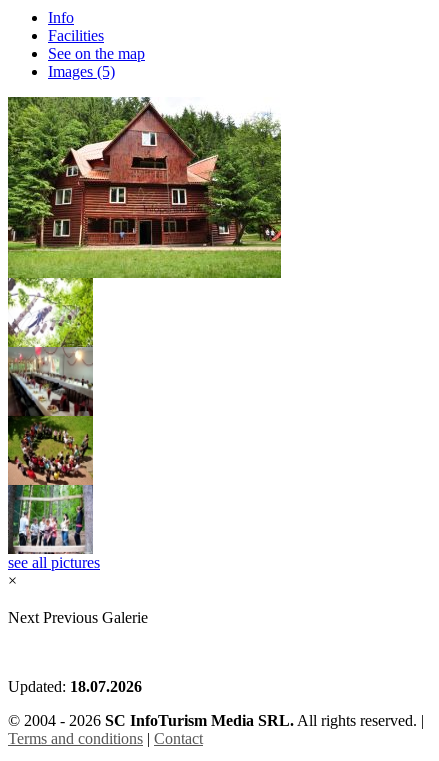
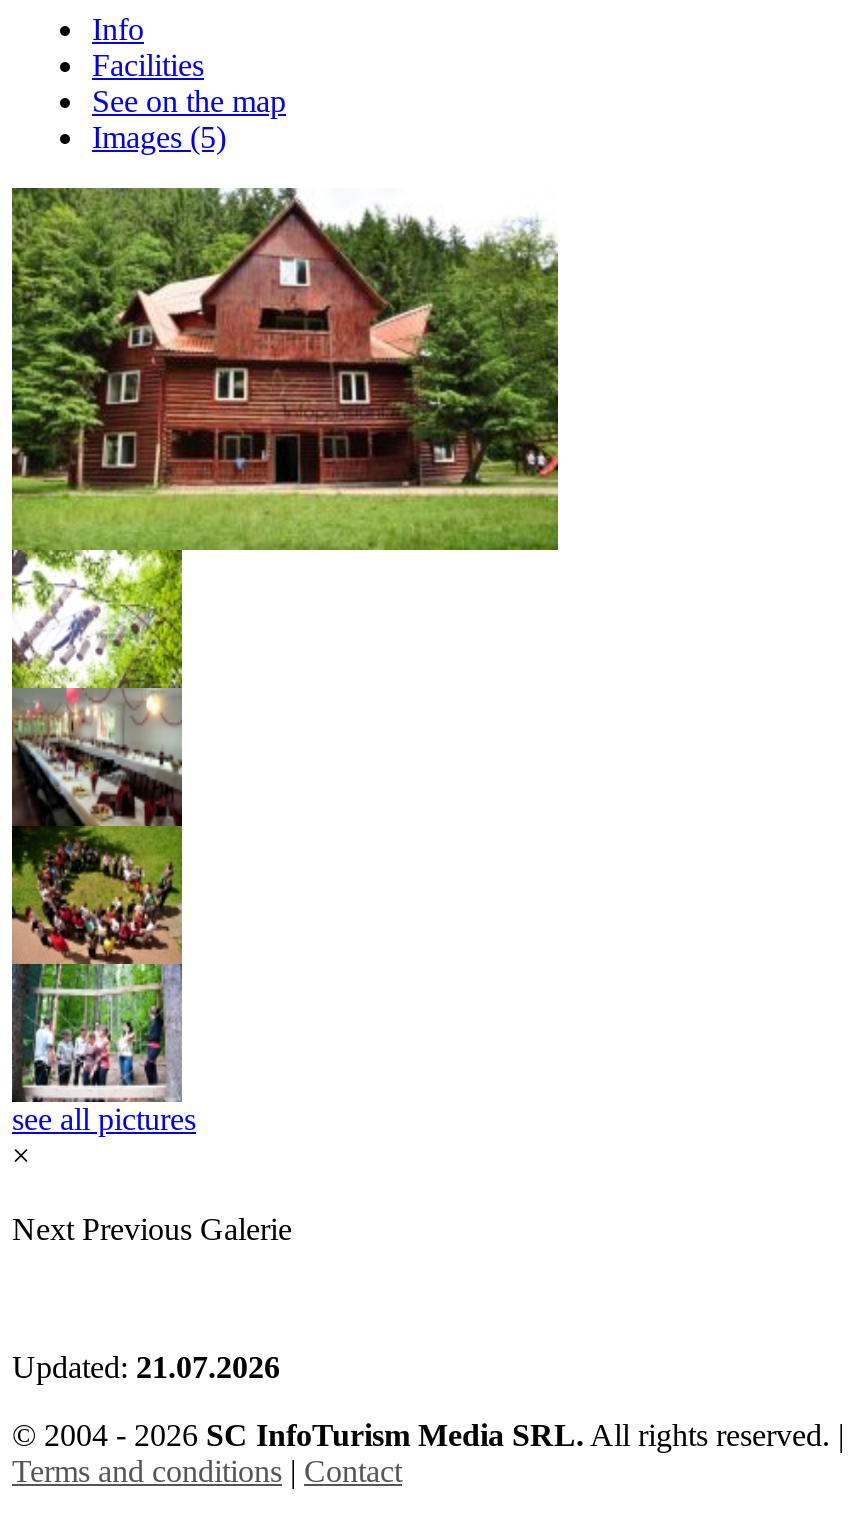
- Updated: 18.07.2026
+ Updated: 21.07.2026
